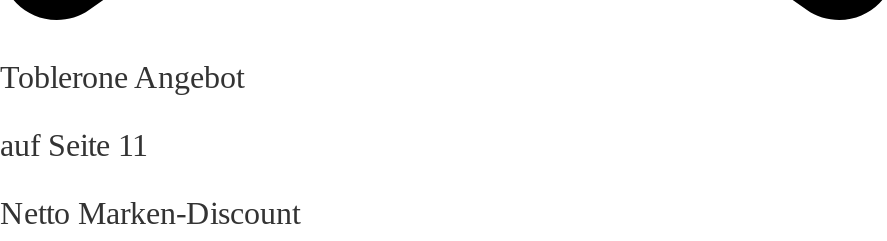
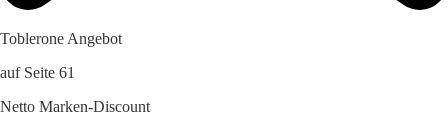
- auf Seite 11
+ auf Seite 61
